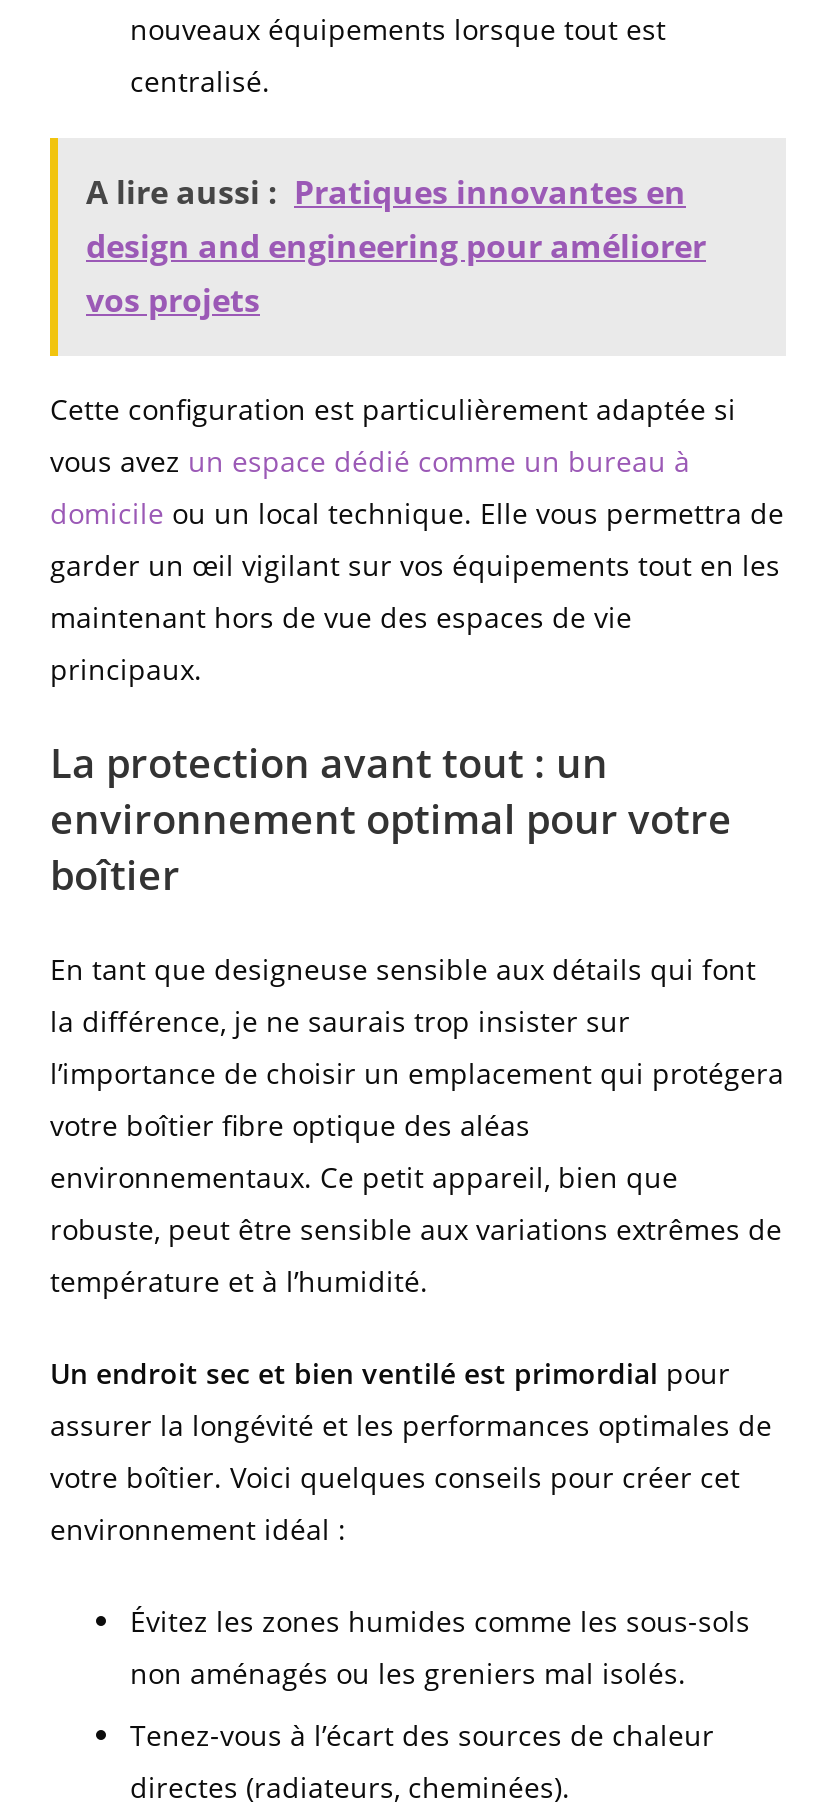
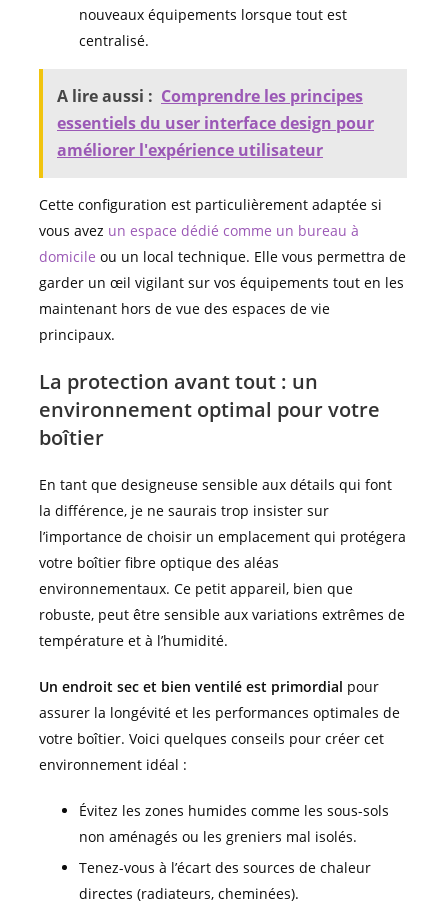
- A lire aussi : Pratiques innovantes en
- design and engineering pour améliorer
- vos projets
+ A lire aussi : Comprendre les principes
+ essentiels du user interface design pour
+ améliorer l'expérience utilisateur
